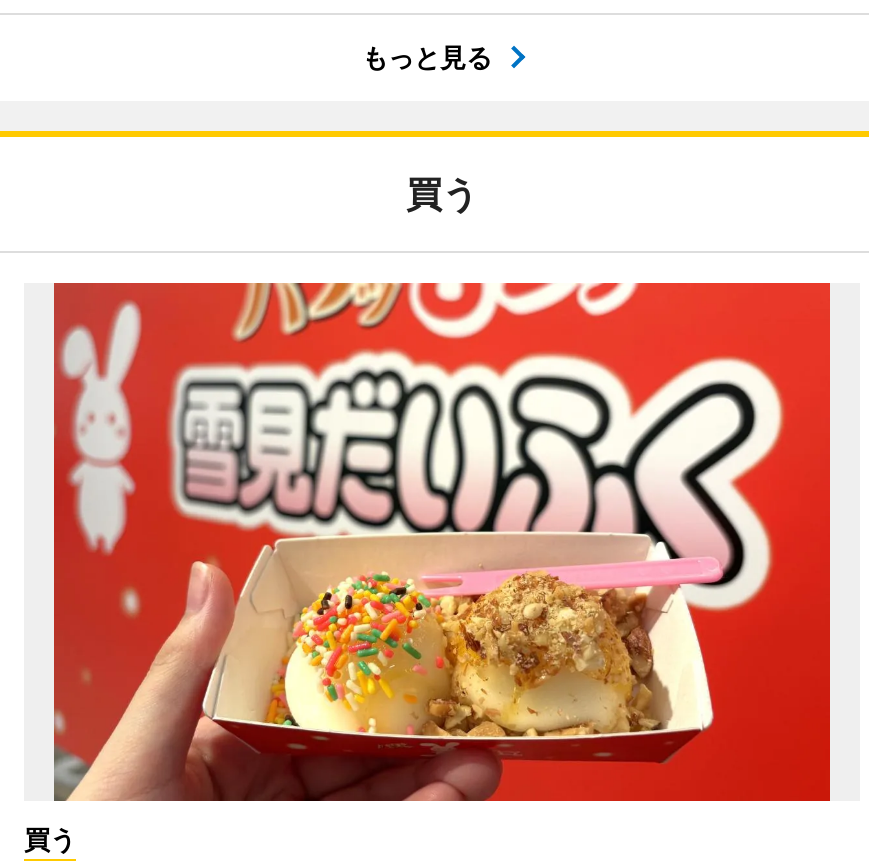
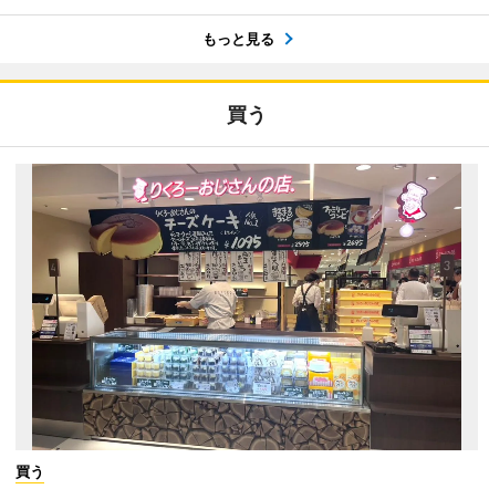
- [image]
+ [image]
